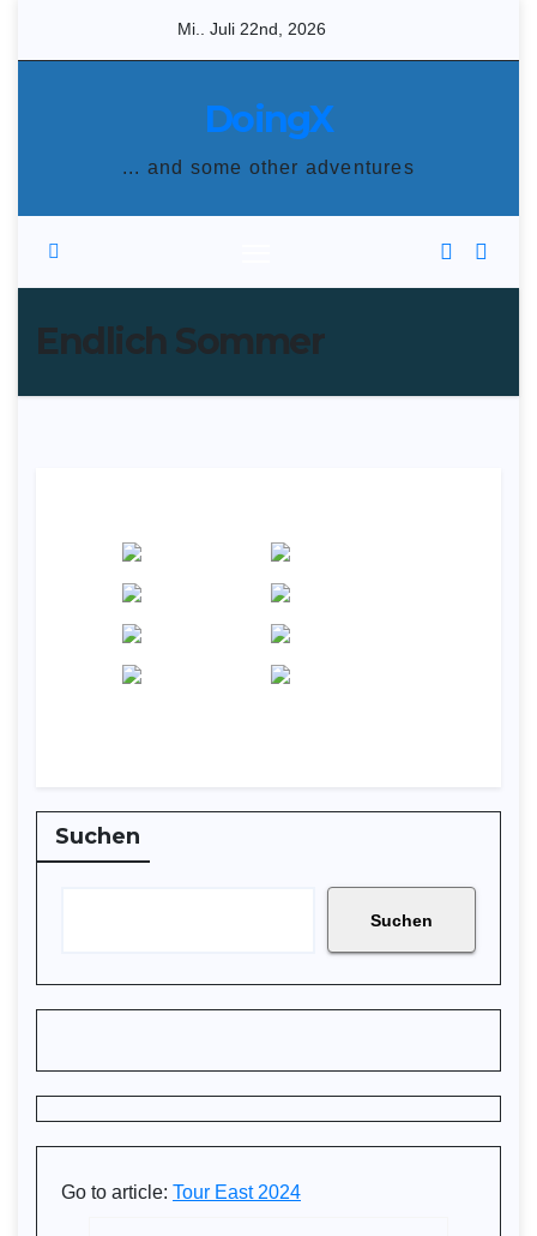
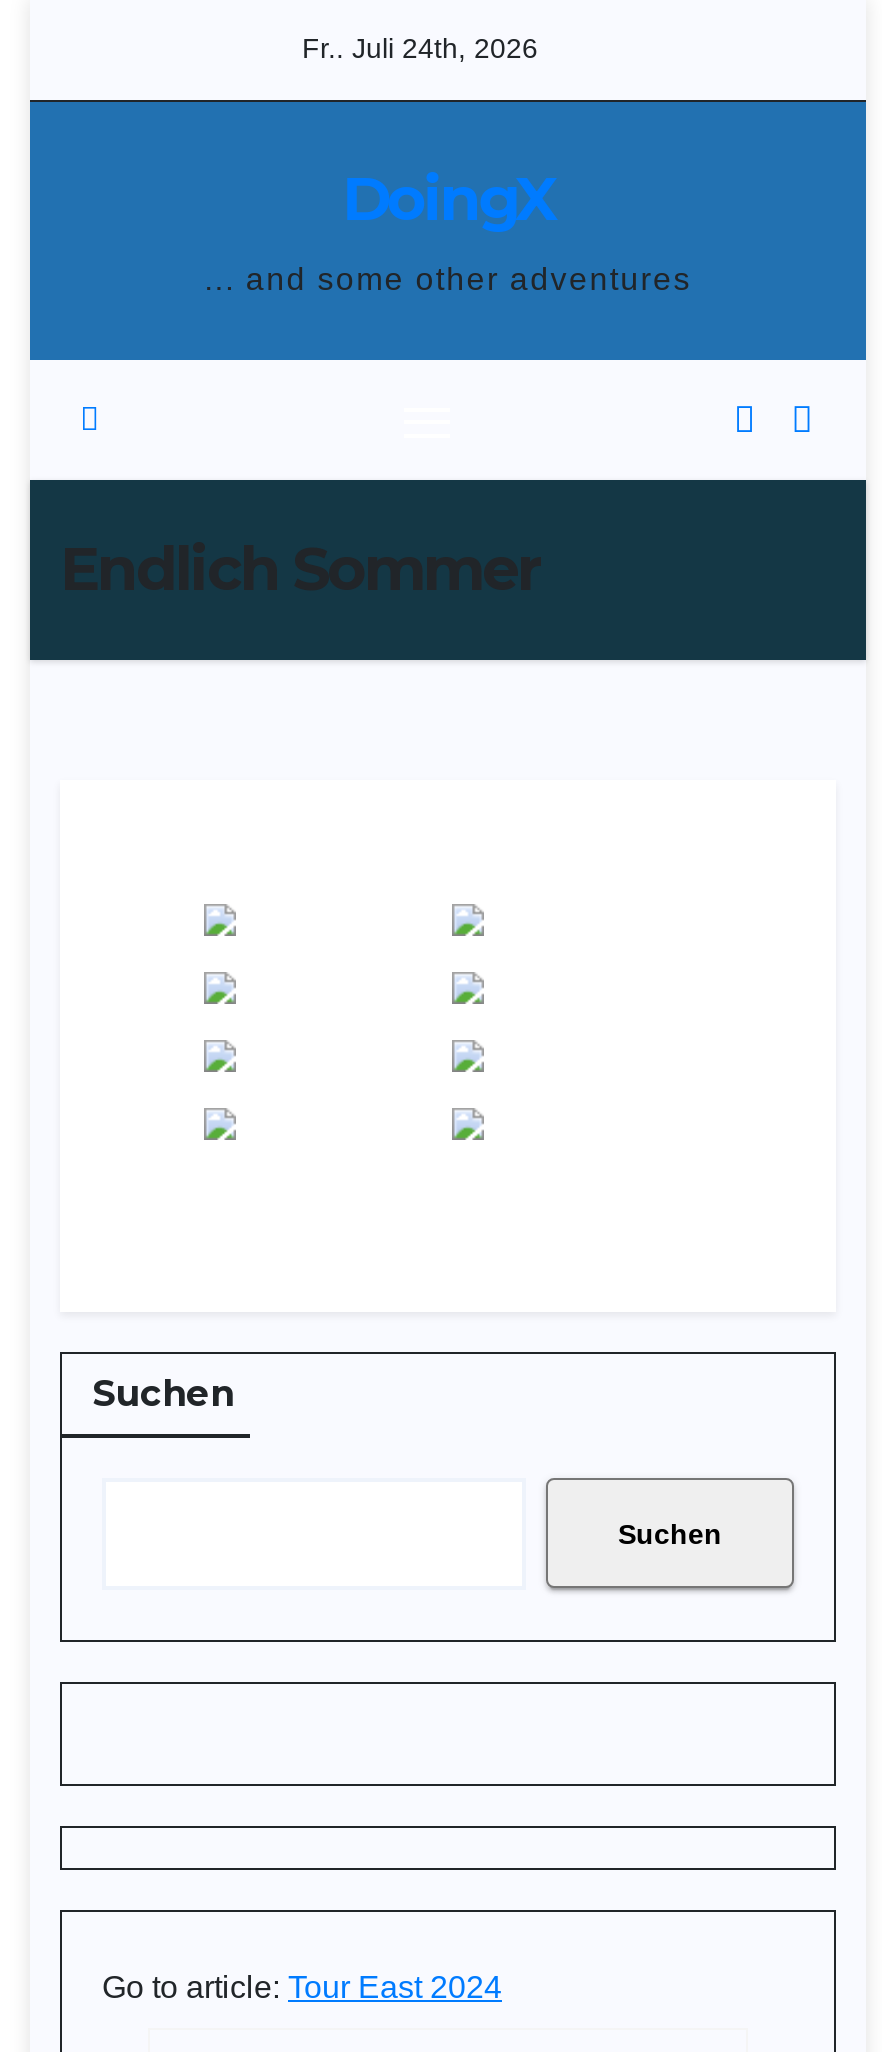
- Mi.. Juli 22nd, 2026
+ Fr.. Juli 24th, 2026
